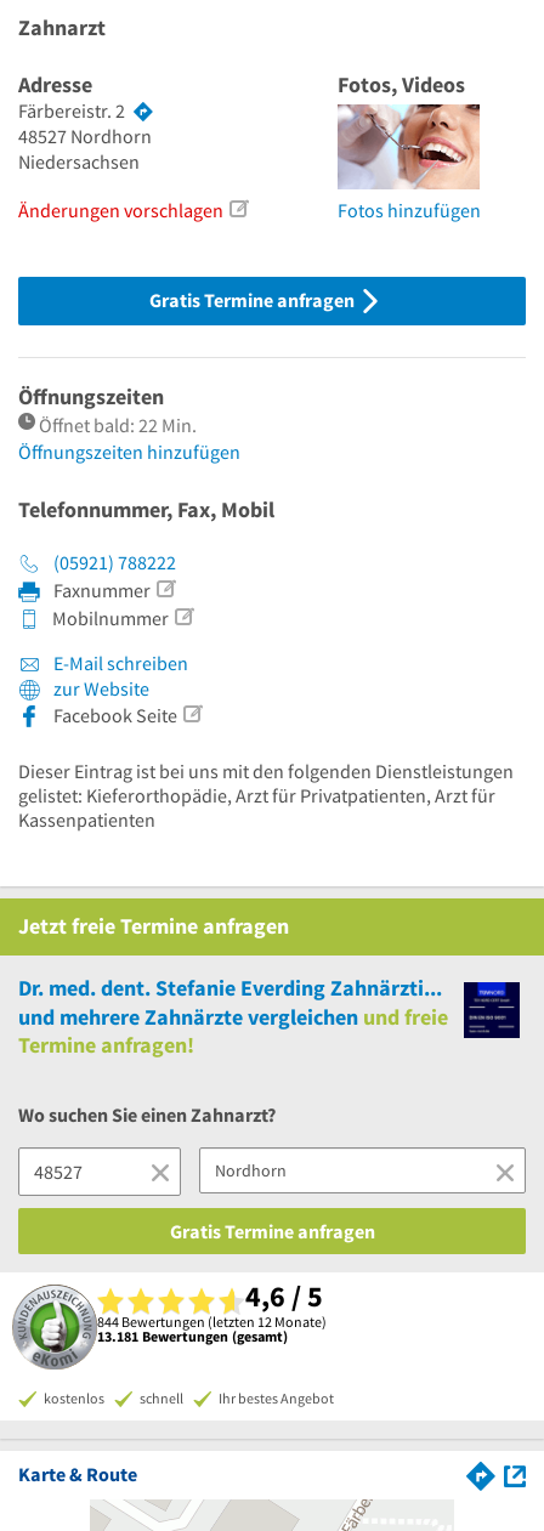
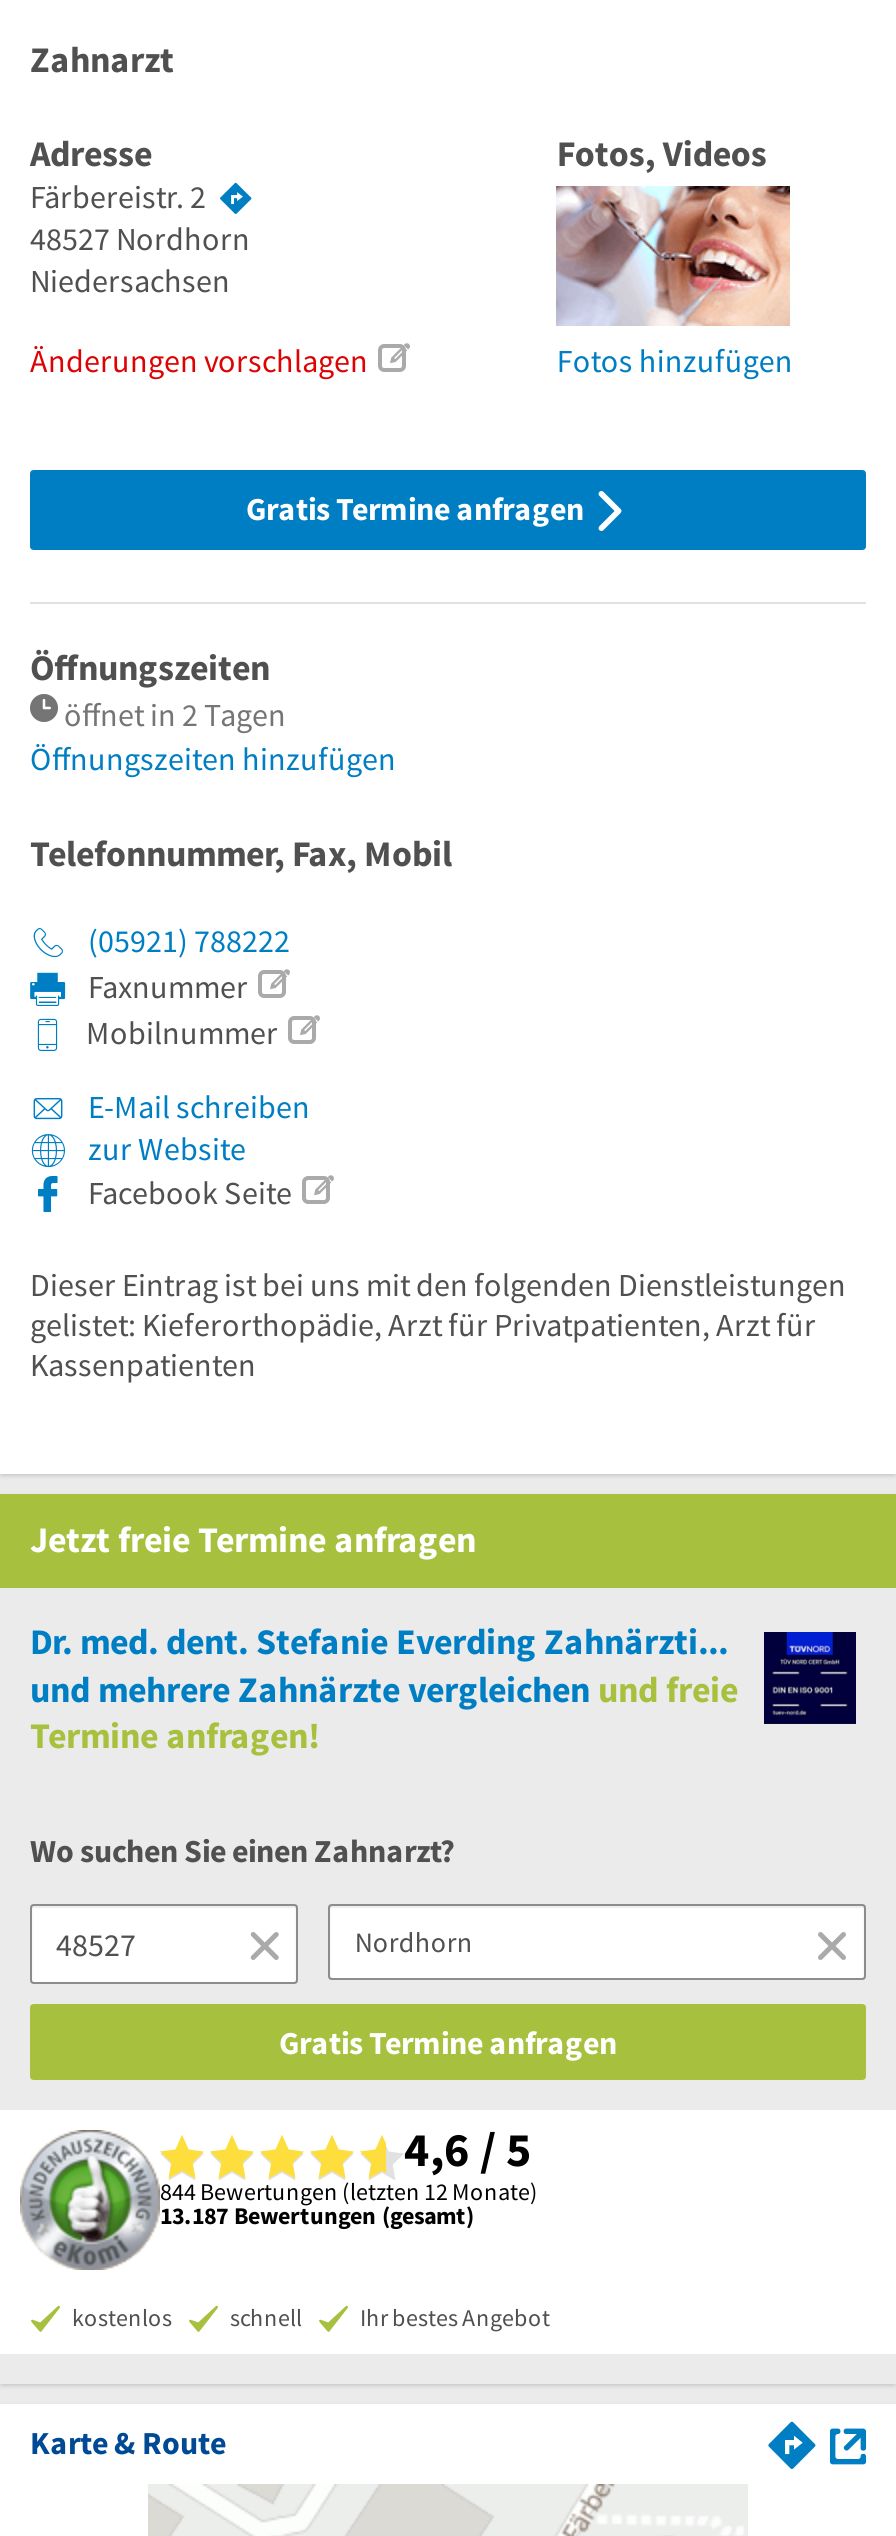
- Öffnet bald: 22 Min.
+ öffnet in 2 Tagen

- 13.181 Bewertungen (gesamt)
+ 13.187 Bewertungen (gesamt)
